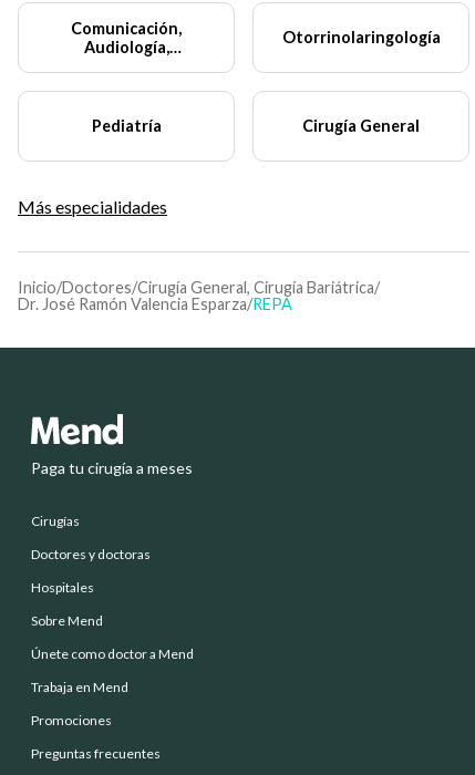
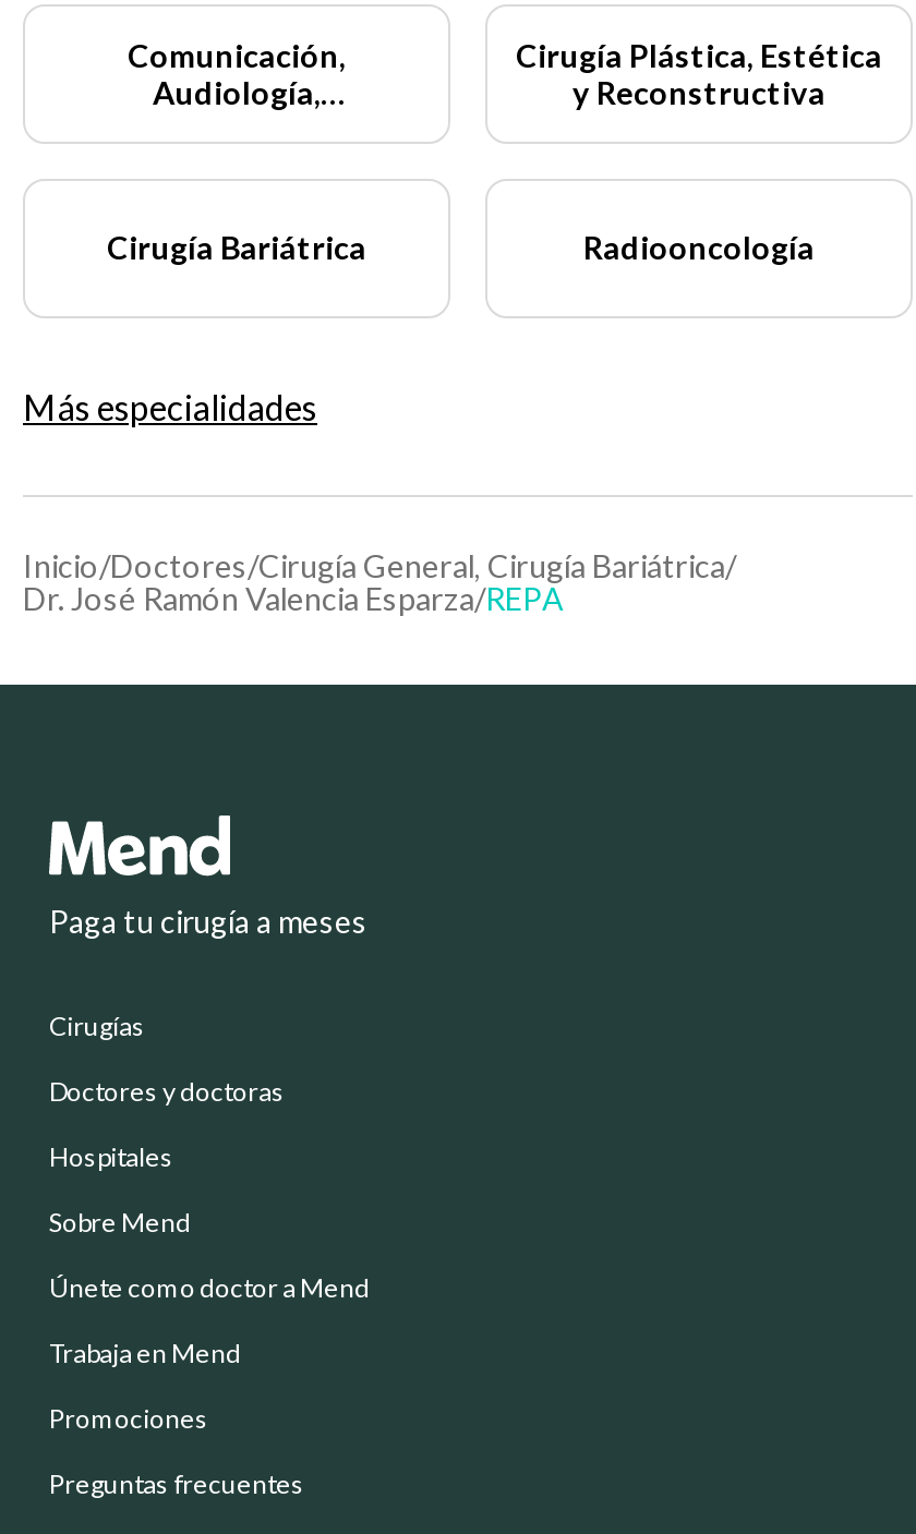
- Otorrinolaringología
+ Cirugía Plástica, Estética
+ y Reconstructiva

- Pediatría
- Cirugía General
+ Cirugía Bariátrica
+ Radiooncología
